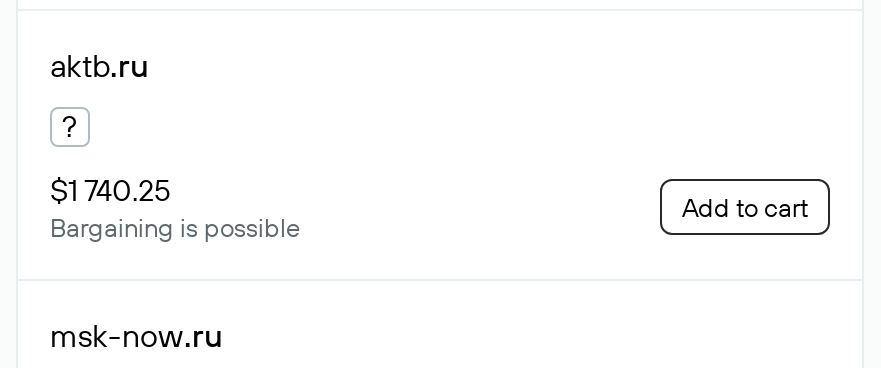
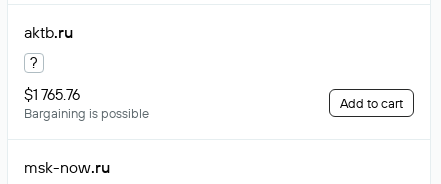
- $1 740.25
+ $1 765.76
